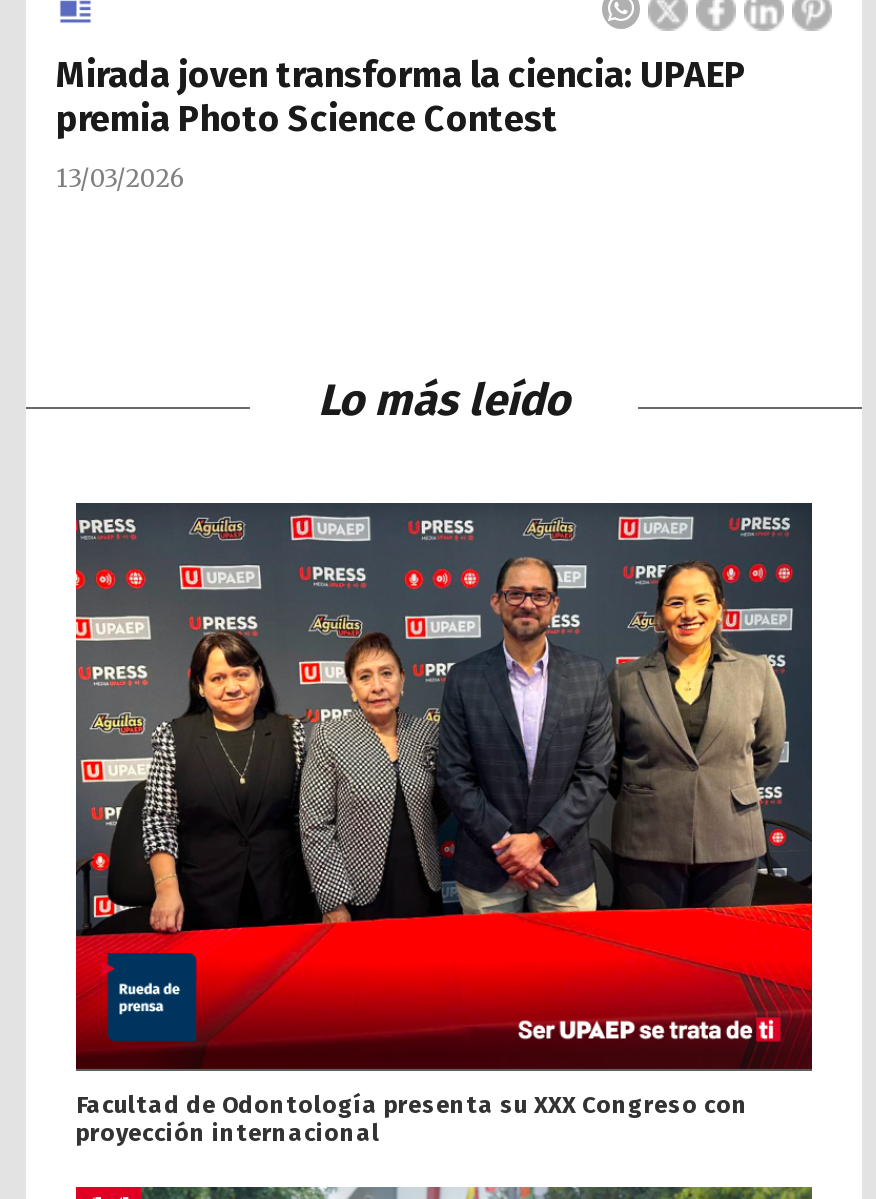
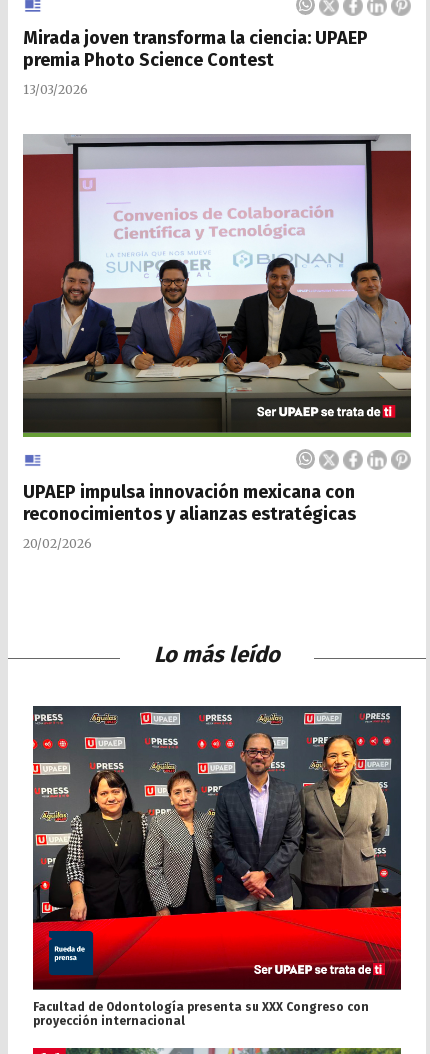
+ [image]
+ UPAEP impulsa innovación mexicana con
+ reconocimientos y alianzas estratégicas
+ 20/02/2026
